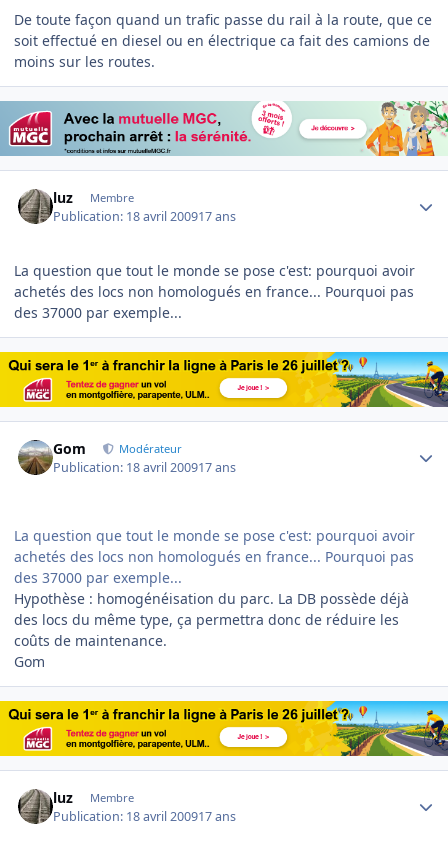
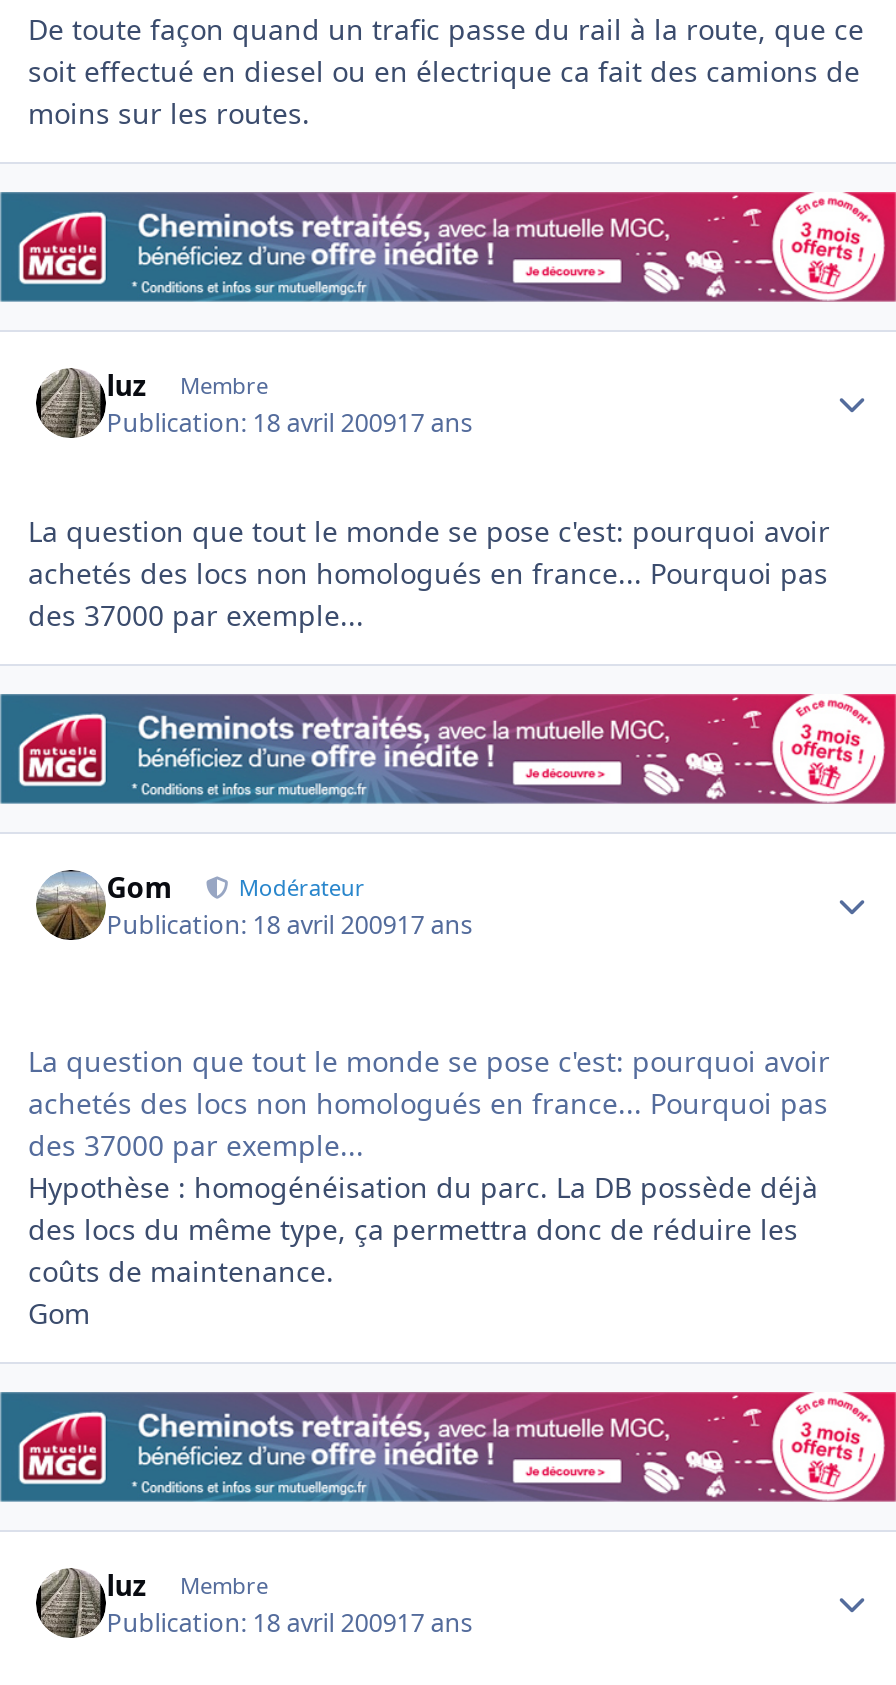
- [image]
+ [image]

- [image]
+ [image]

- [image]
+ [image]
